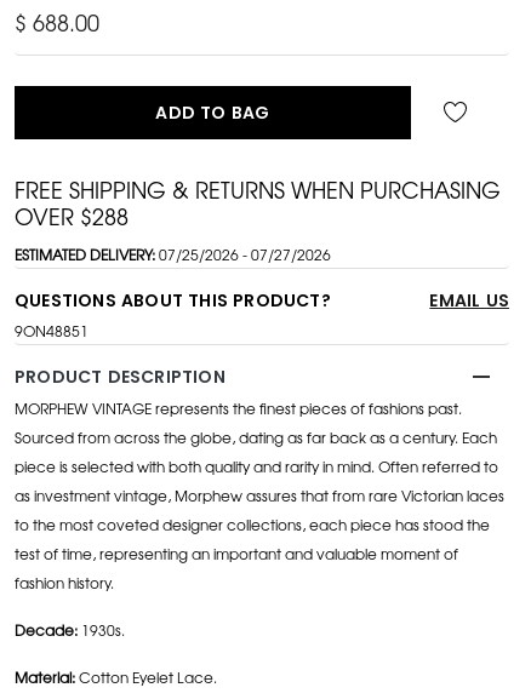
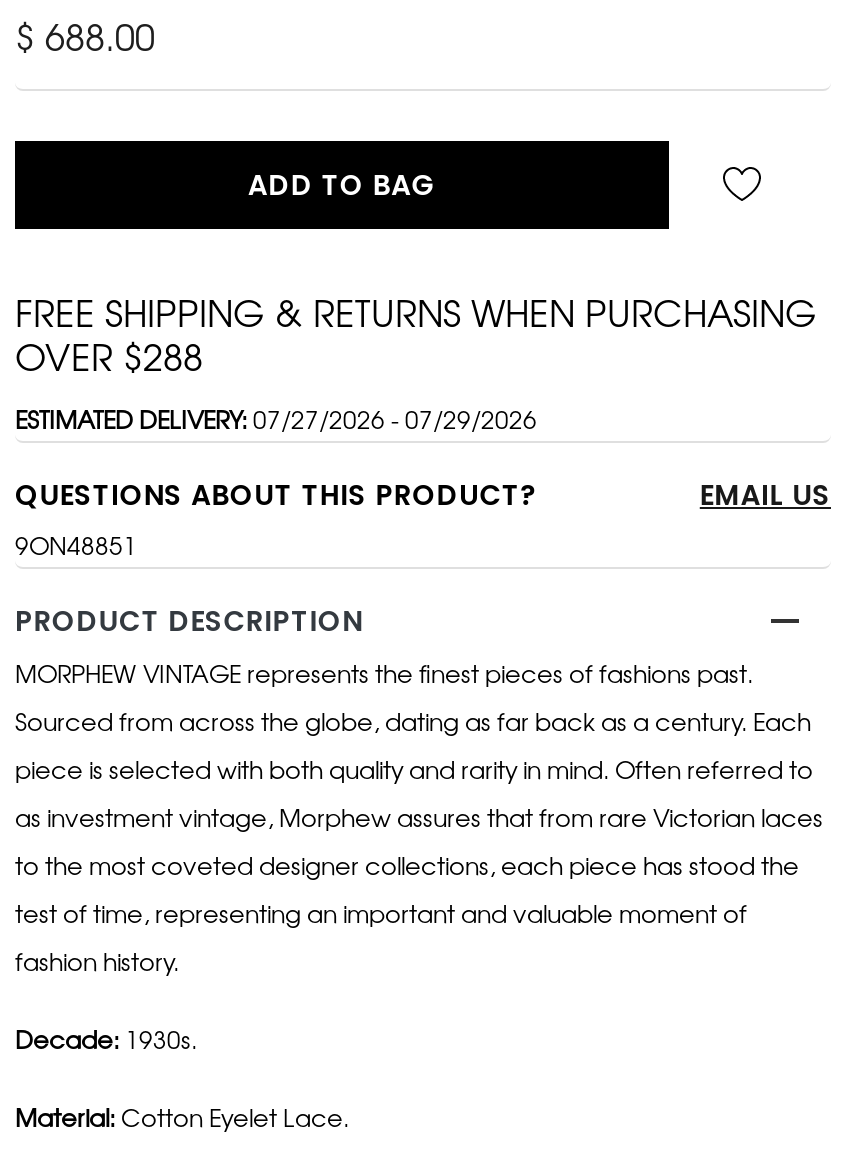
- ESTIMATED DELIVERY: 07/25/2026 - 07/27/2026
+ ESTIMATED DELIVERY: 07/27/2026 - 07/29/2026
